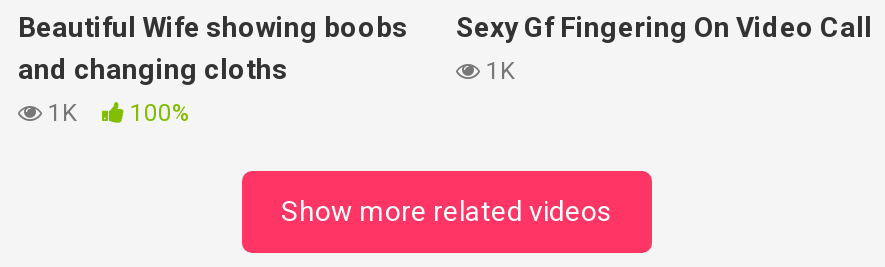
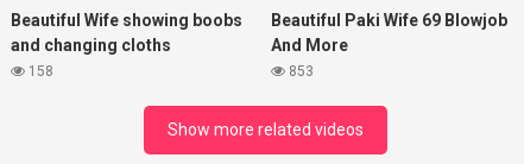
- Sexy Gf Fingering On Video Call
- 1K
+ Beautiful Paki Wife 69 Blowjob
+ And More
+ 853

- 1K
- 100%
+ 158
